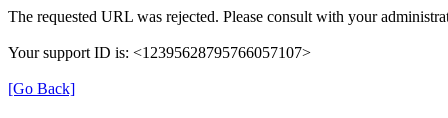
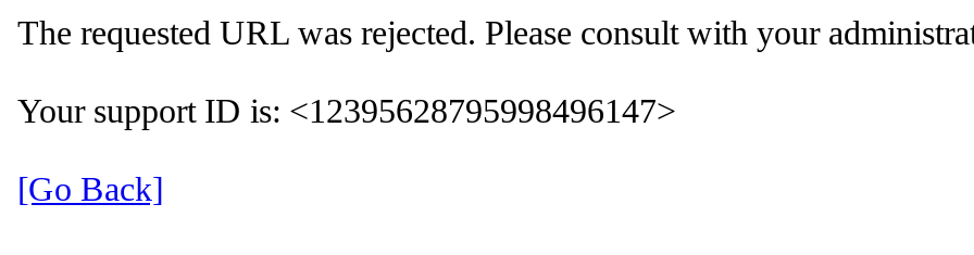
- Your support ID is: <12395628795766057107>
+ Your support ID is: <12395628795998496147>
